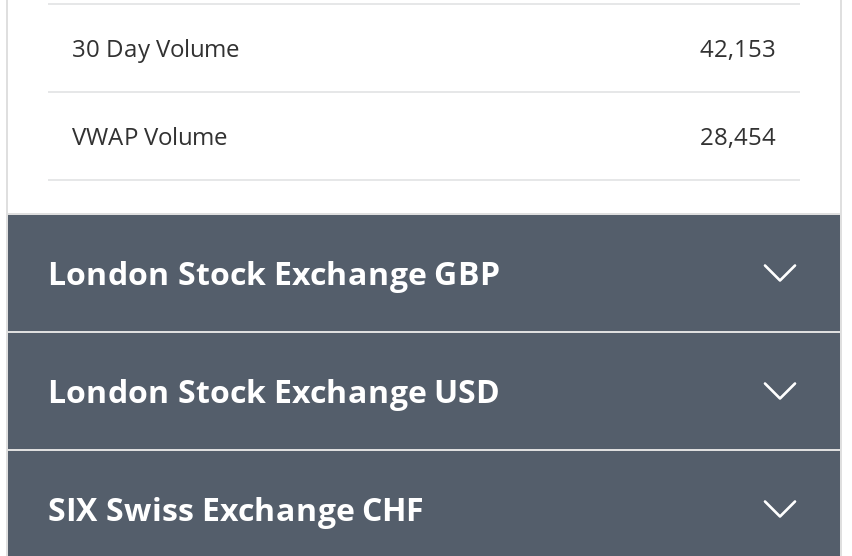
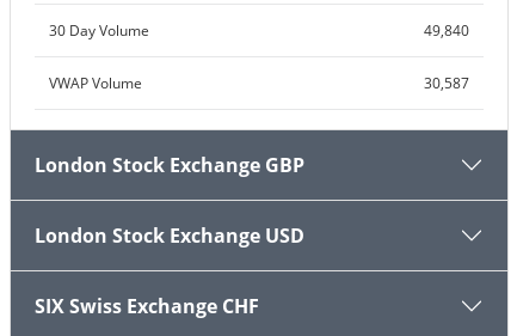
- 42,153
+ 49,840

- 28,454
+ 30,587
